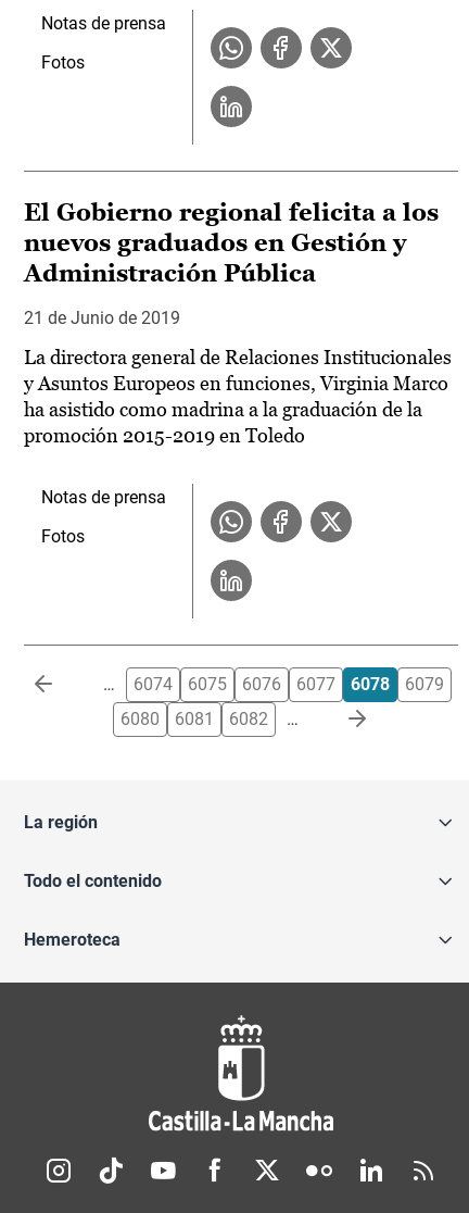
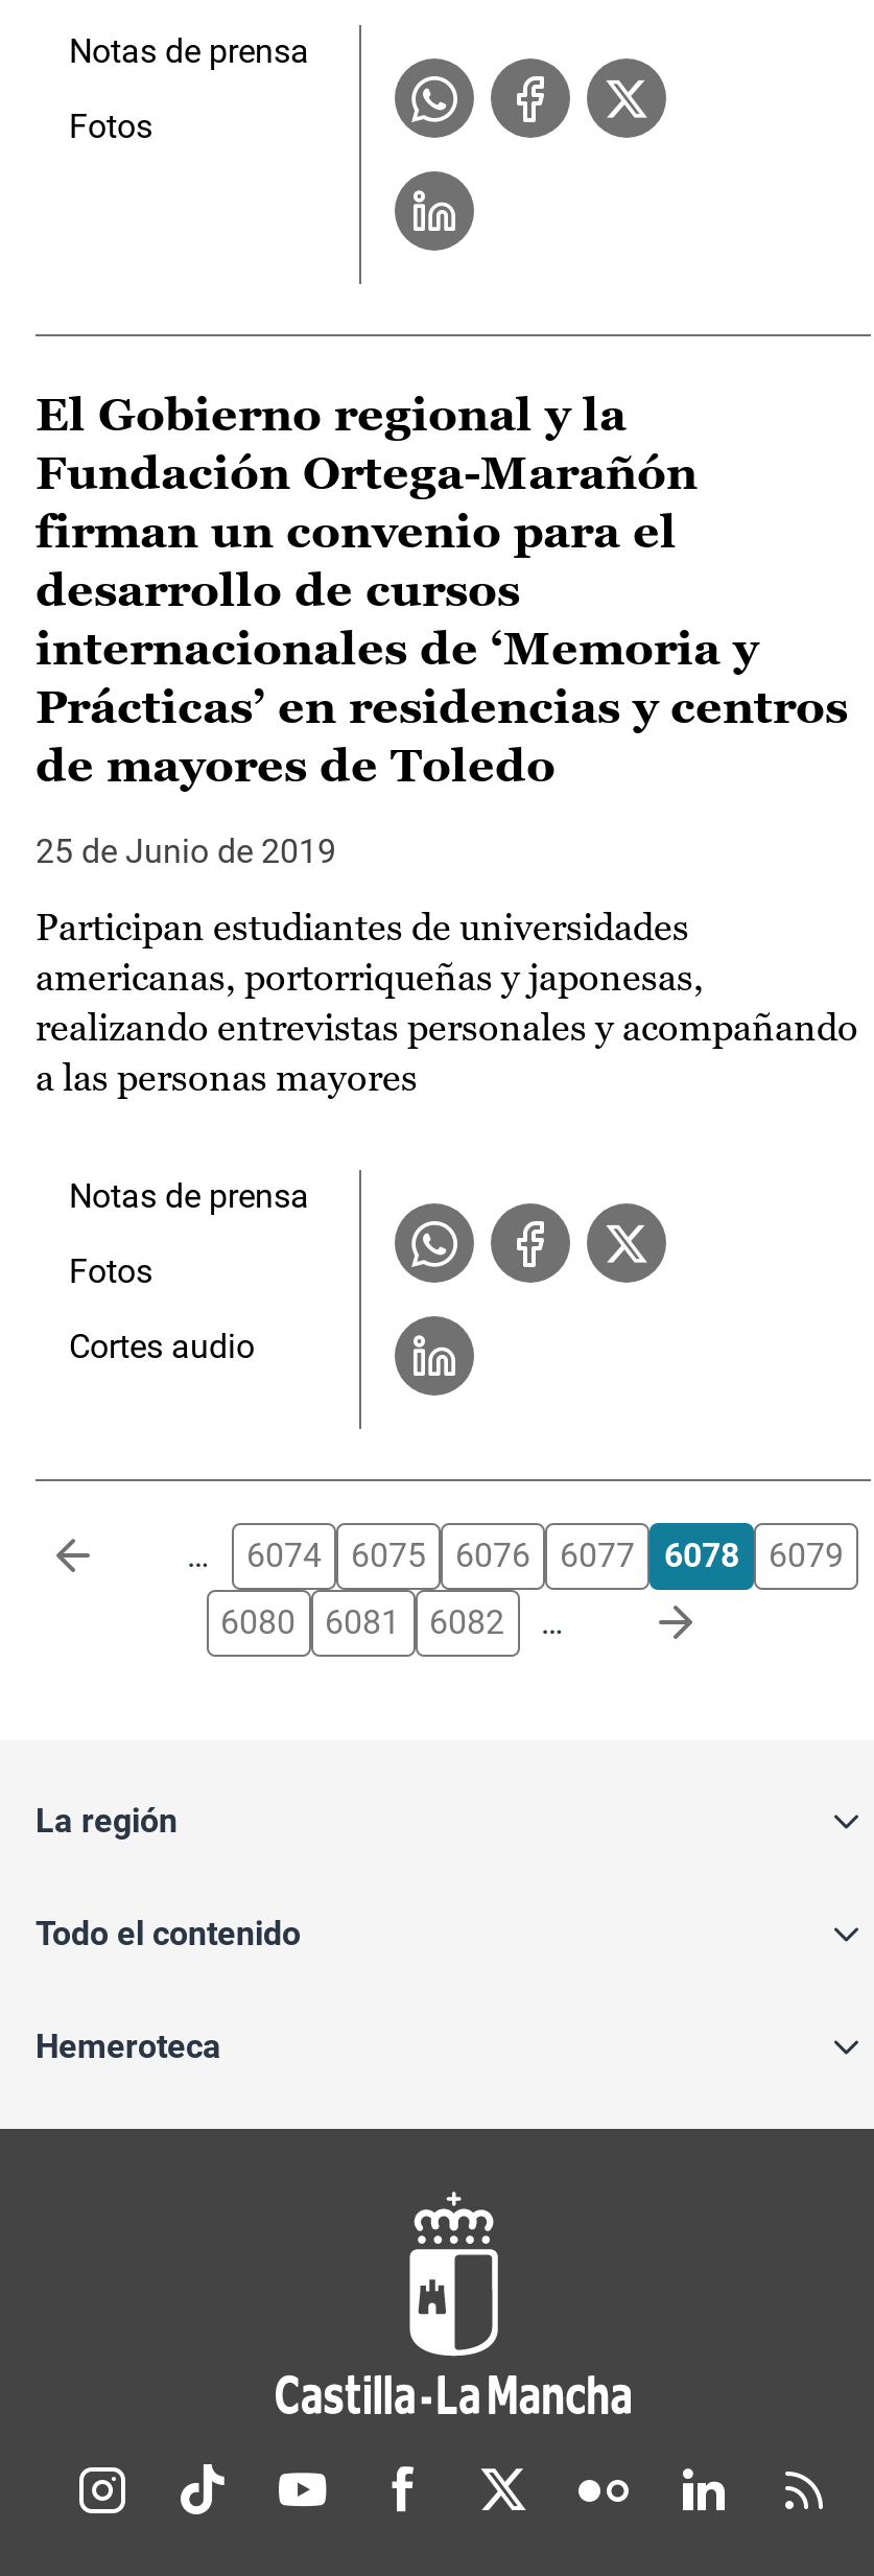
- El Gobierno regional felicita a los
- nuevos graduados en Gestión y
- Administración Pública
+ El Gobierno regional y la
+ Fundación Ortega-Marañón
+ firman un convenio para el
+ desarrollo de cursos
+ internacionales de ‘Memoria y
+ Prácticas’ en residencias y centros
+ de mayores de Toledo

- 21 de Junio de 2019
+ 25 de Junio de 2019

- La directora general de Relaciones Institucionales
- y Asuntos Europeos en funciones, Virginia Marco
- ha asistido como madrina a la graduación de la
- promoción 2015-2019 en Toledo
+ Participan estudiantes de universidades
+ americanas, portorriqueñas y japonesas,
+ realizando entrevistas personales y acompañando
+ a las personas mayores

+ Cortes audio
